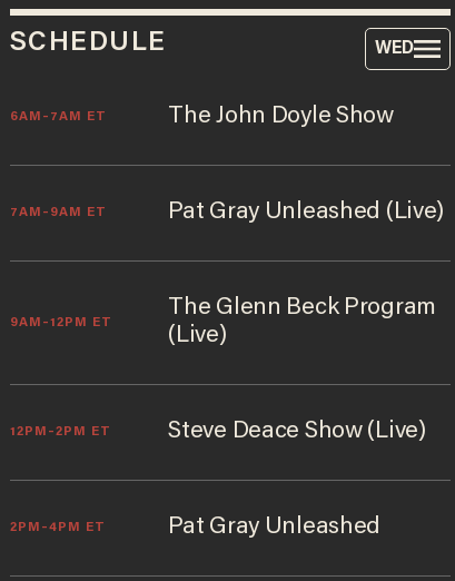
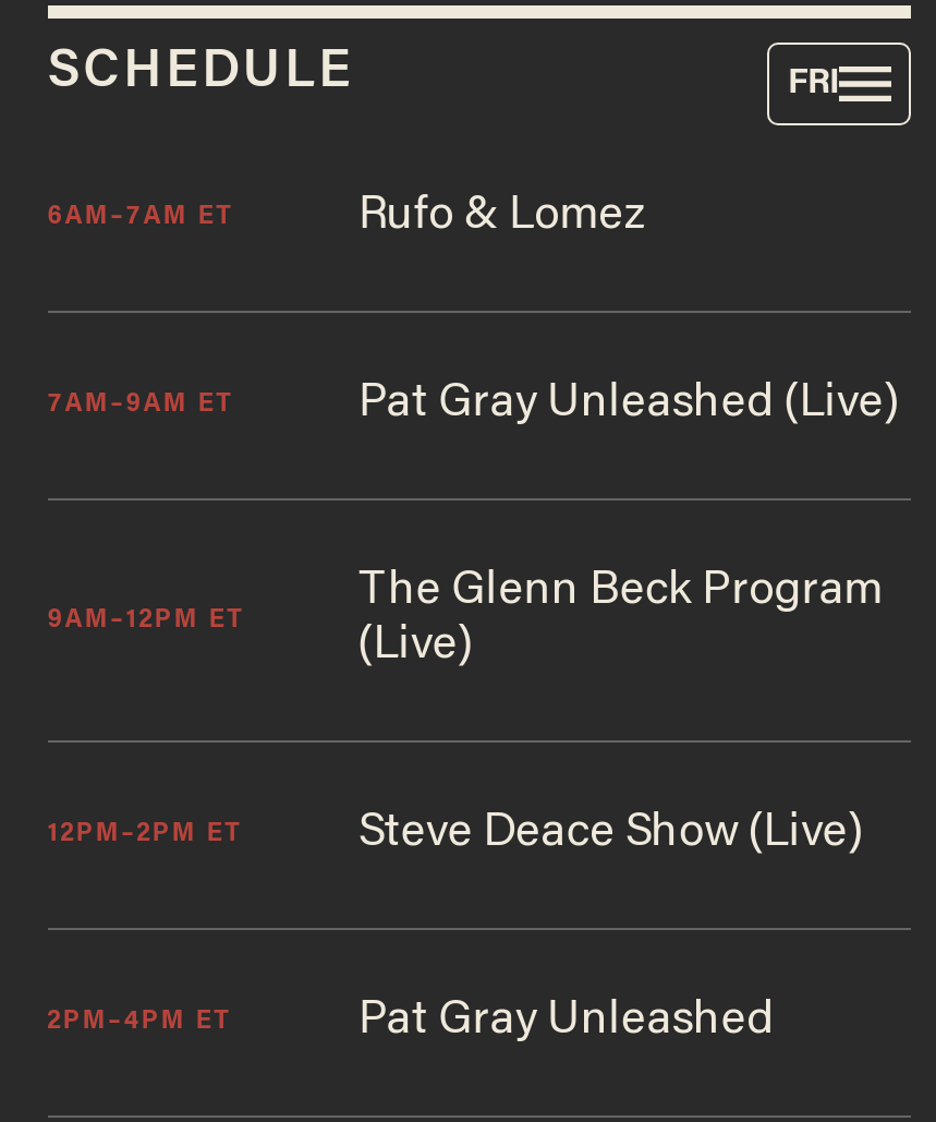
- WED
+ FRI

- The John Doyle Show
+ Rufo & Lomez
